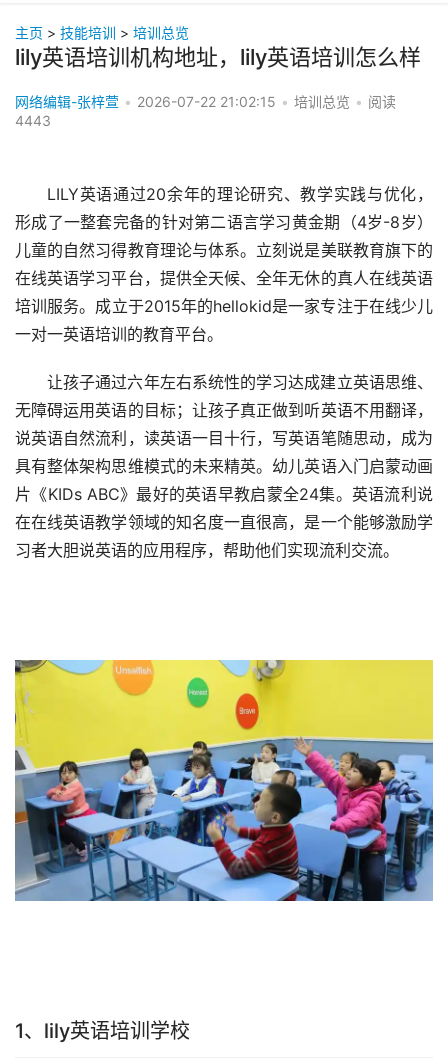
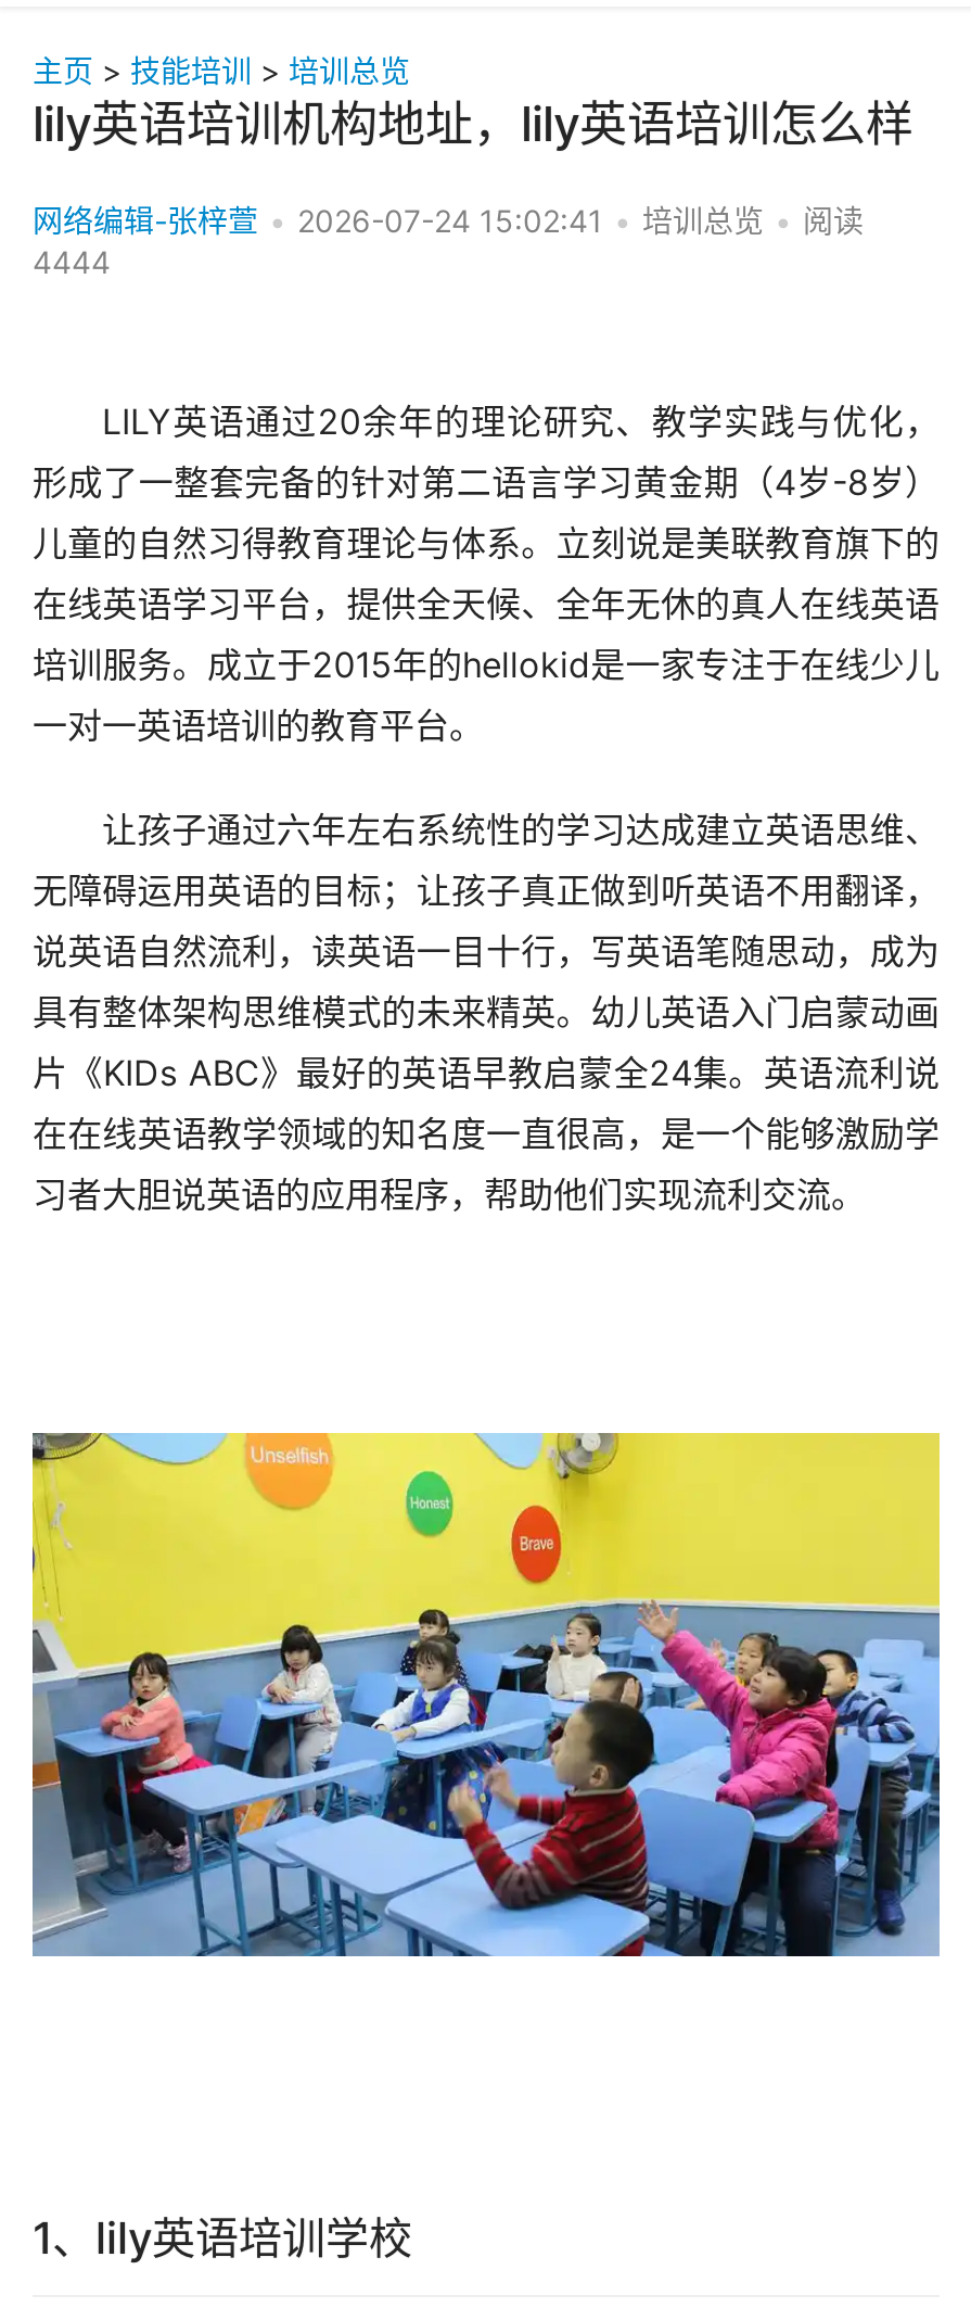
- 网络编辑-张梓萱 • 2026-07-22 21:02:15 • 培训总览 • 阅读
+ 网络编辑-张梓萱 • 2026-07-24 15:02:41 • 培训总览 • 阅读

- 4443
+ 4444
